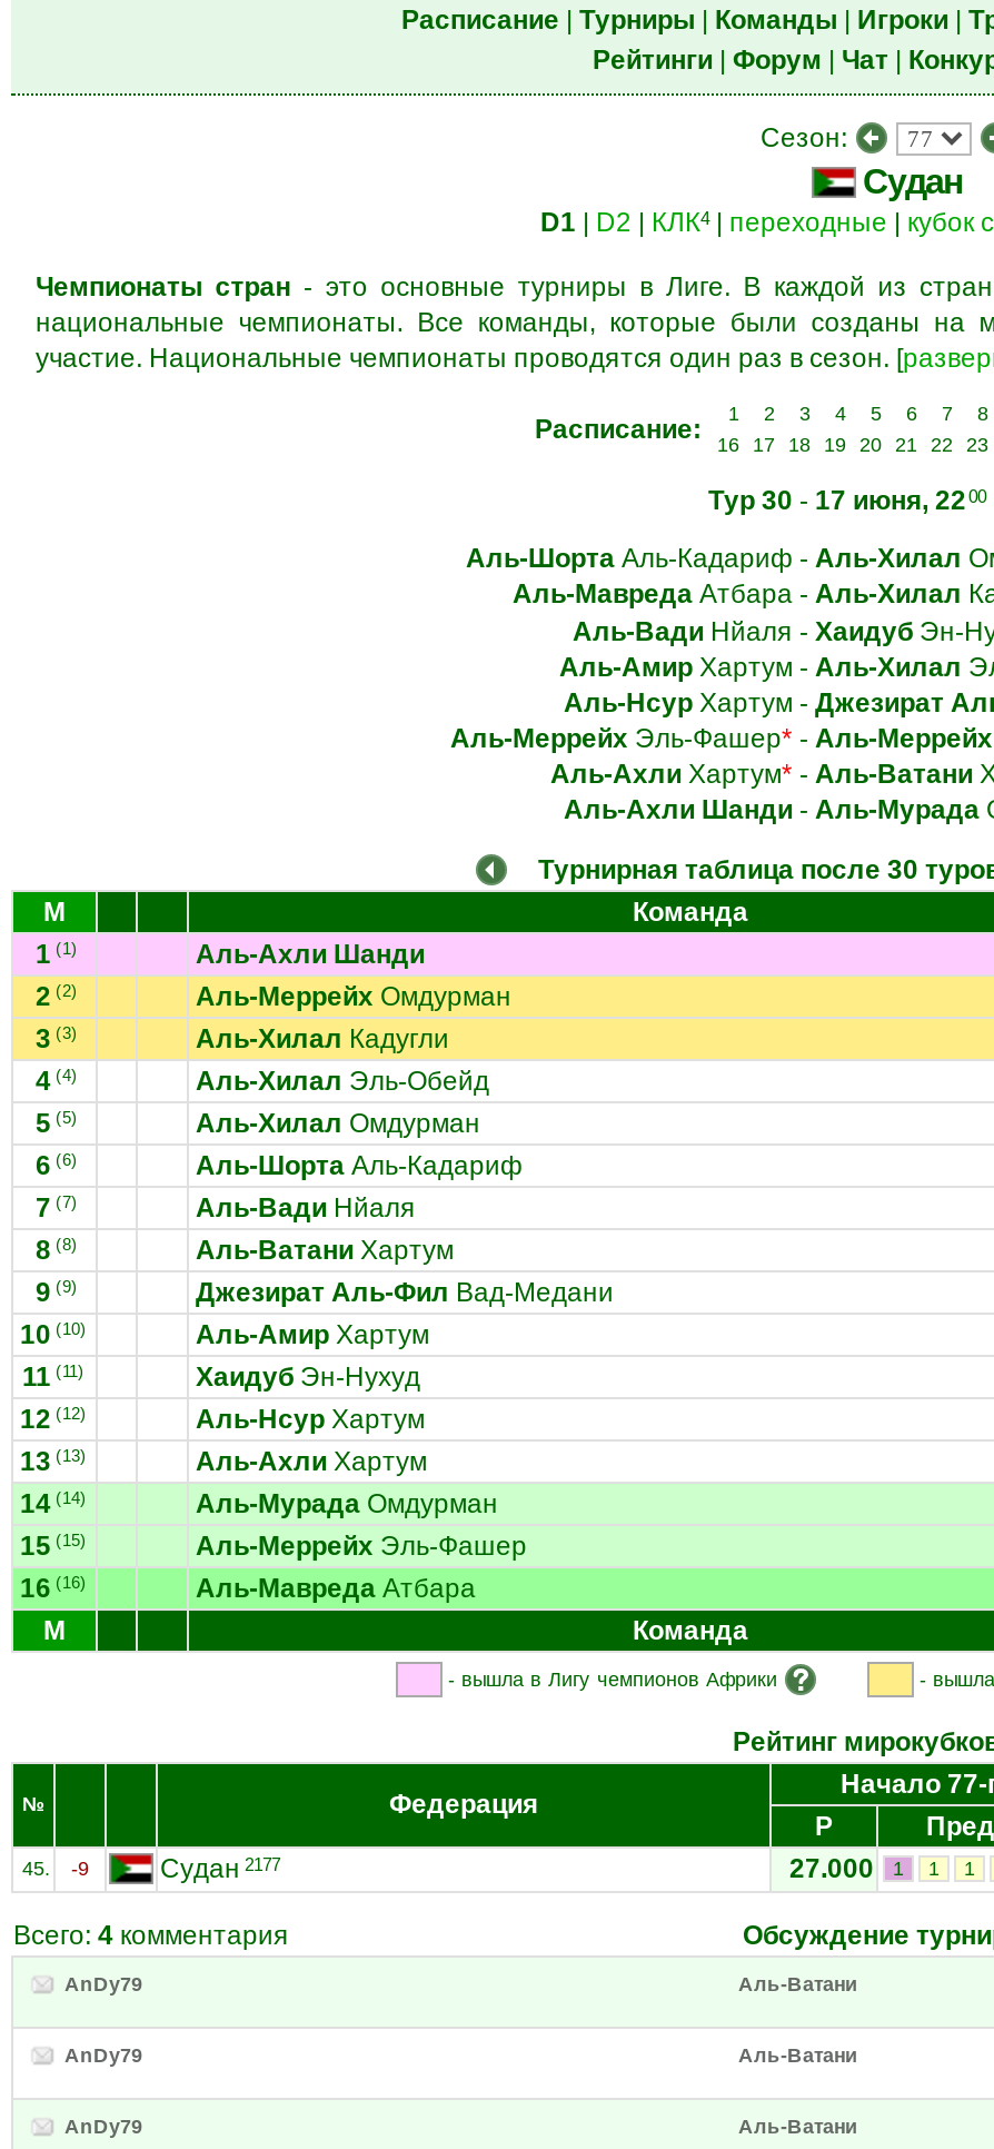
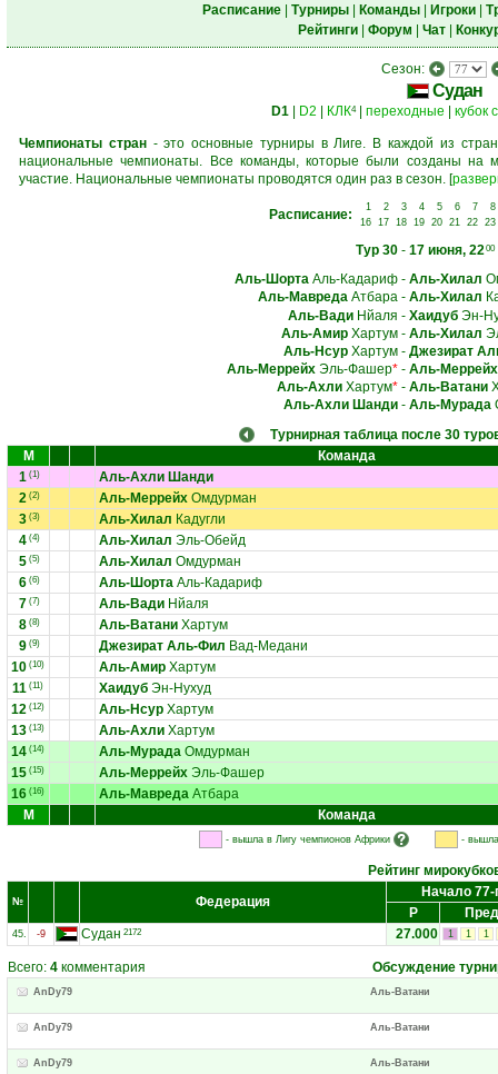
- Судан 2177
+ Судан 2172
